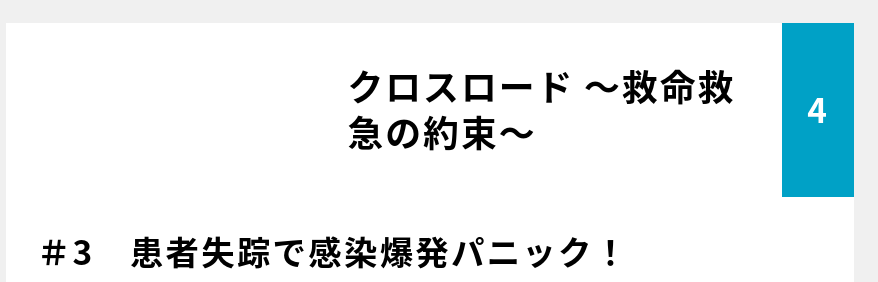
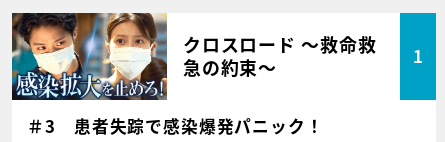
+ [image]

- クロスロード ～救命救 4
+ クロスロード ～救命救 1
